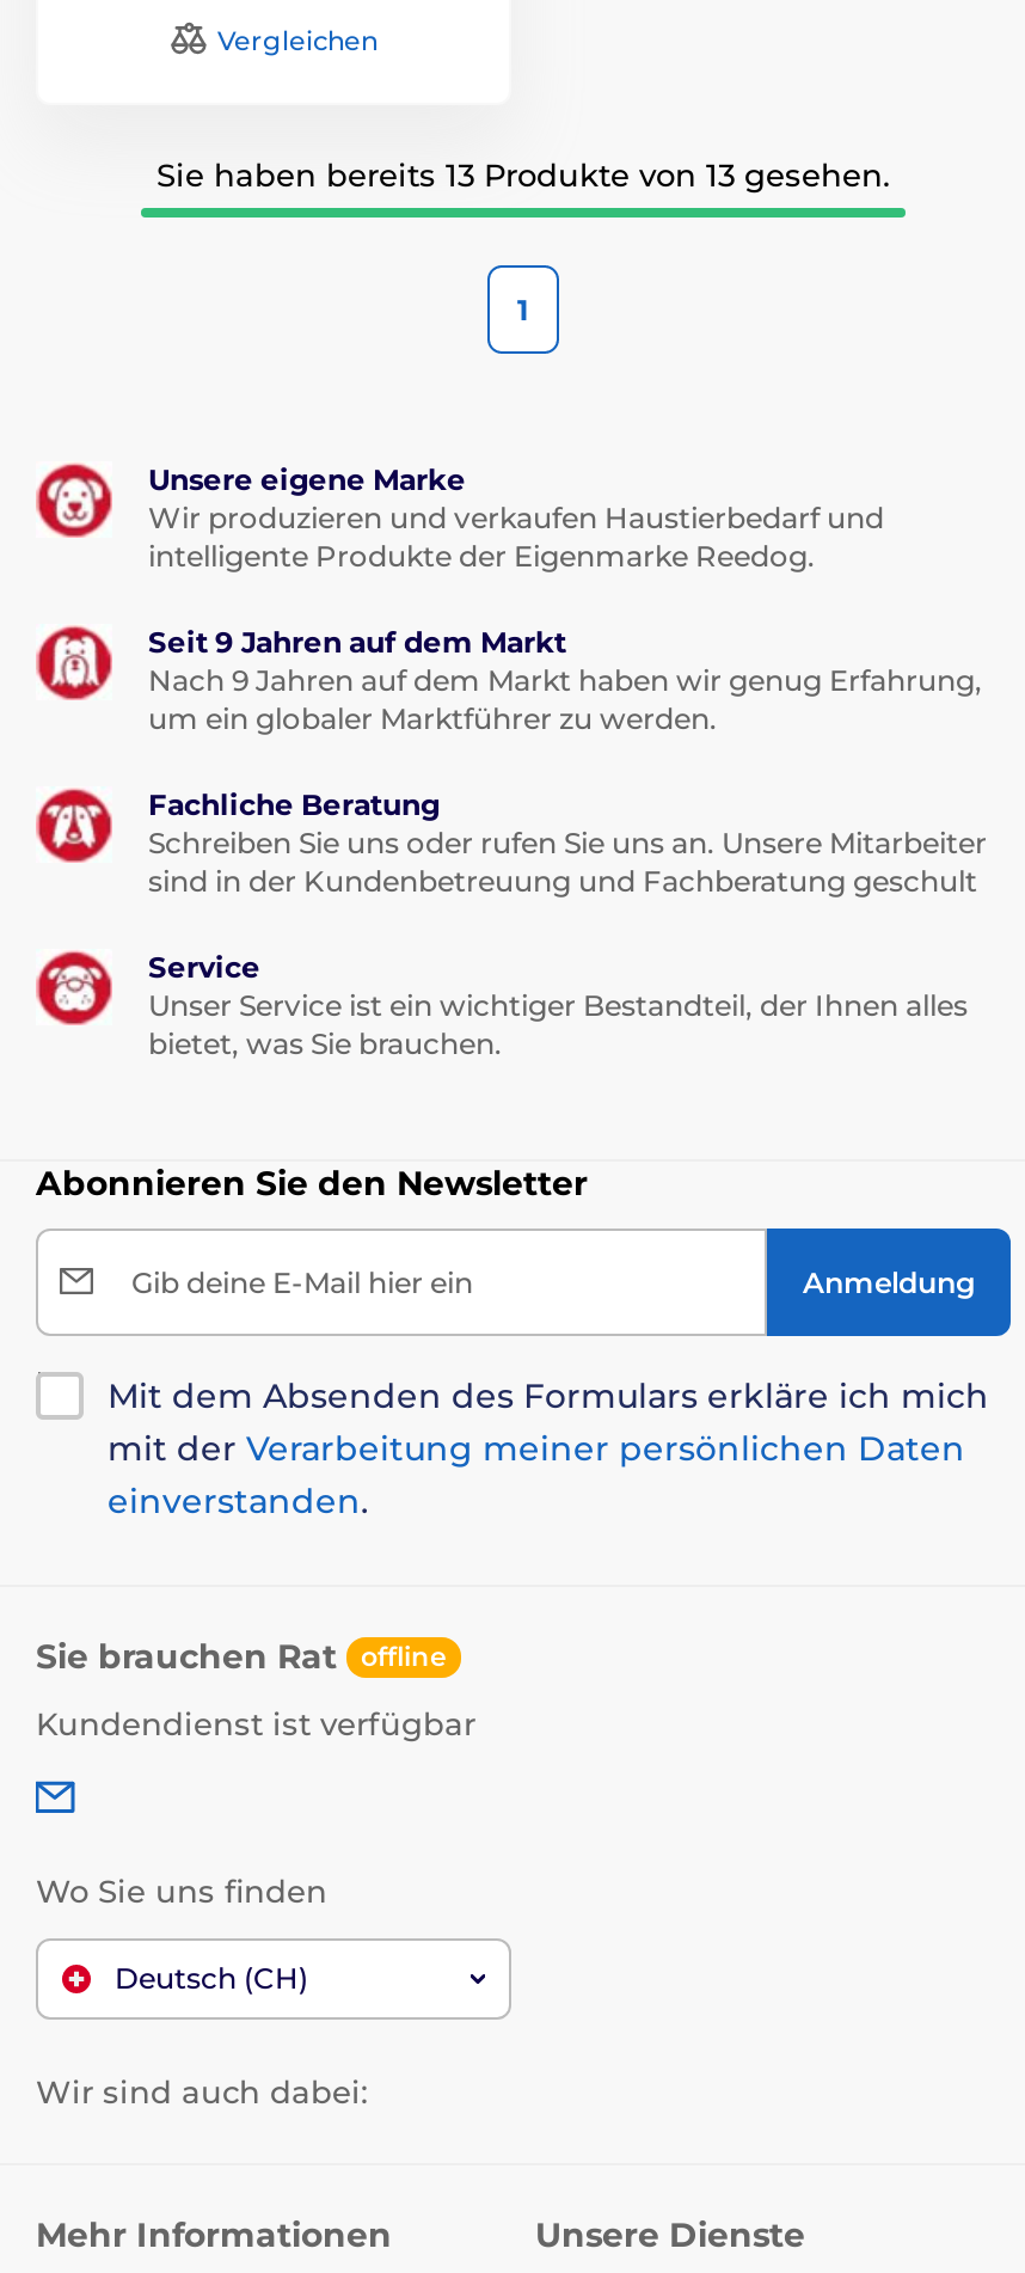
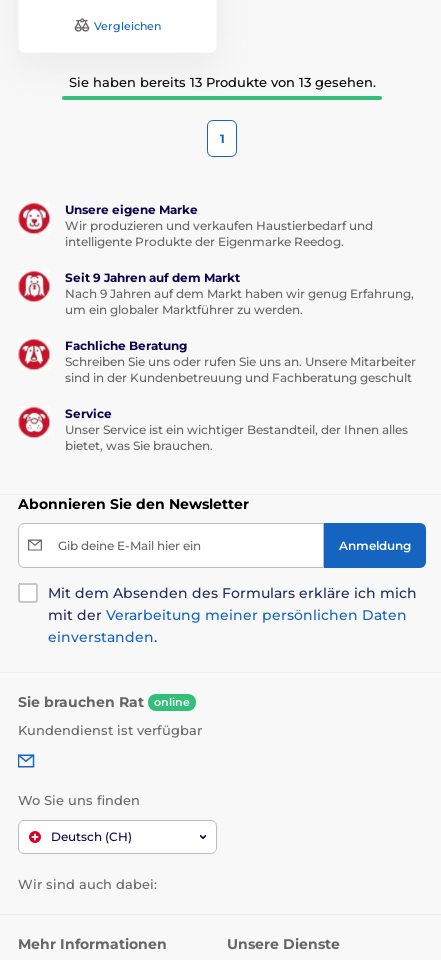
- Sie brauchen Rat offline
+ Sie brauchen Rat online
